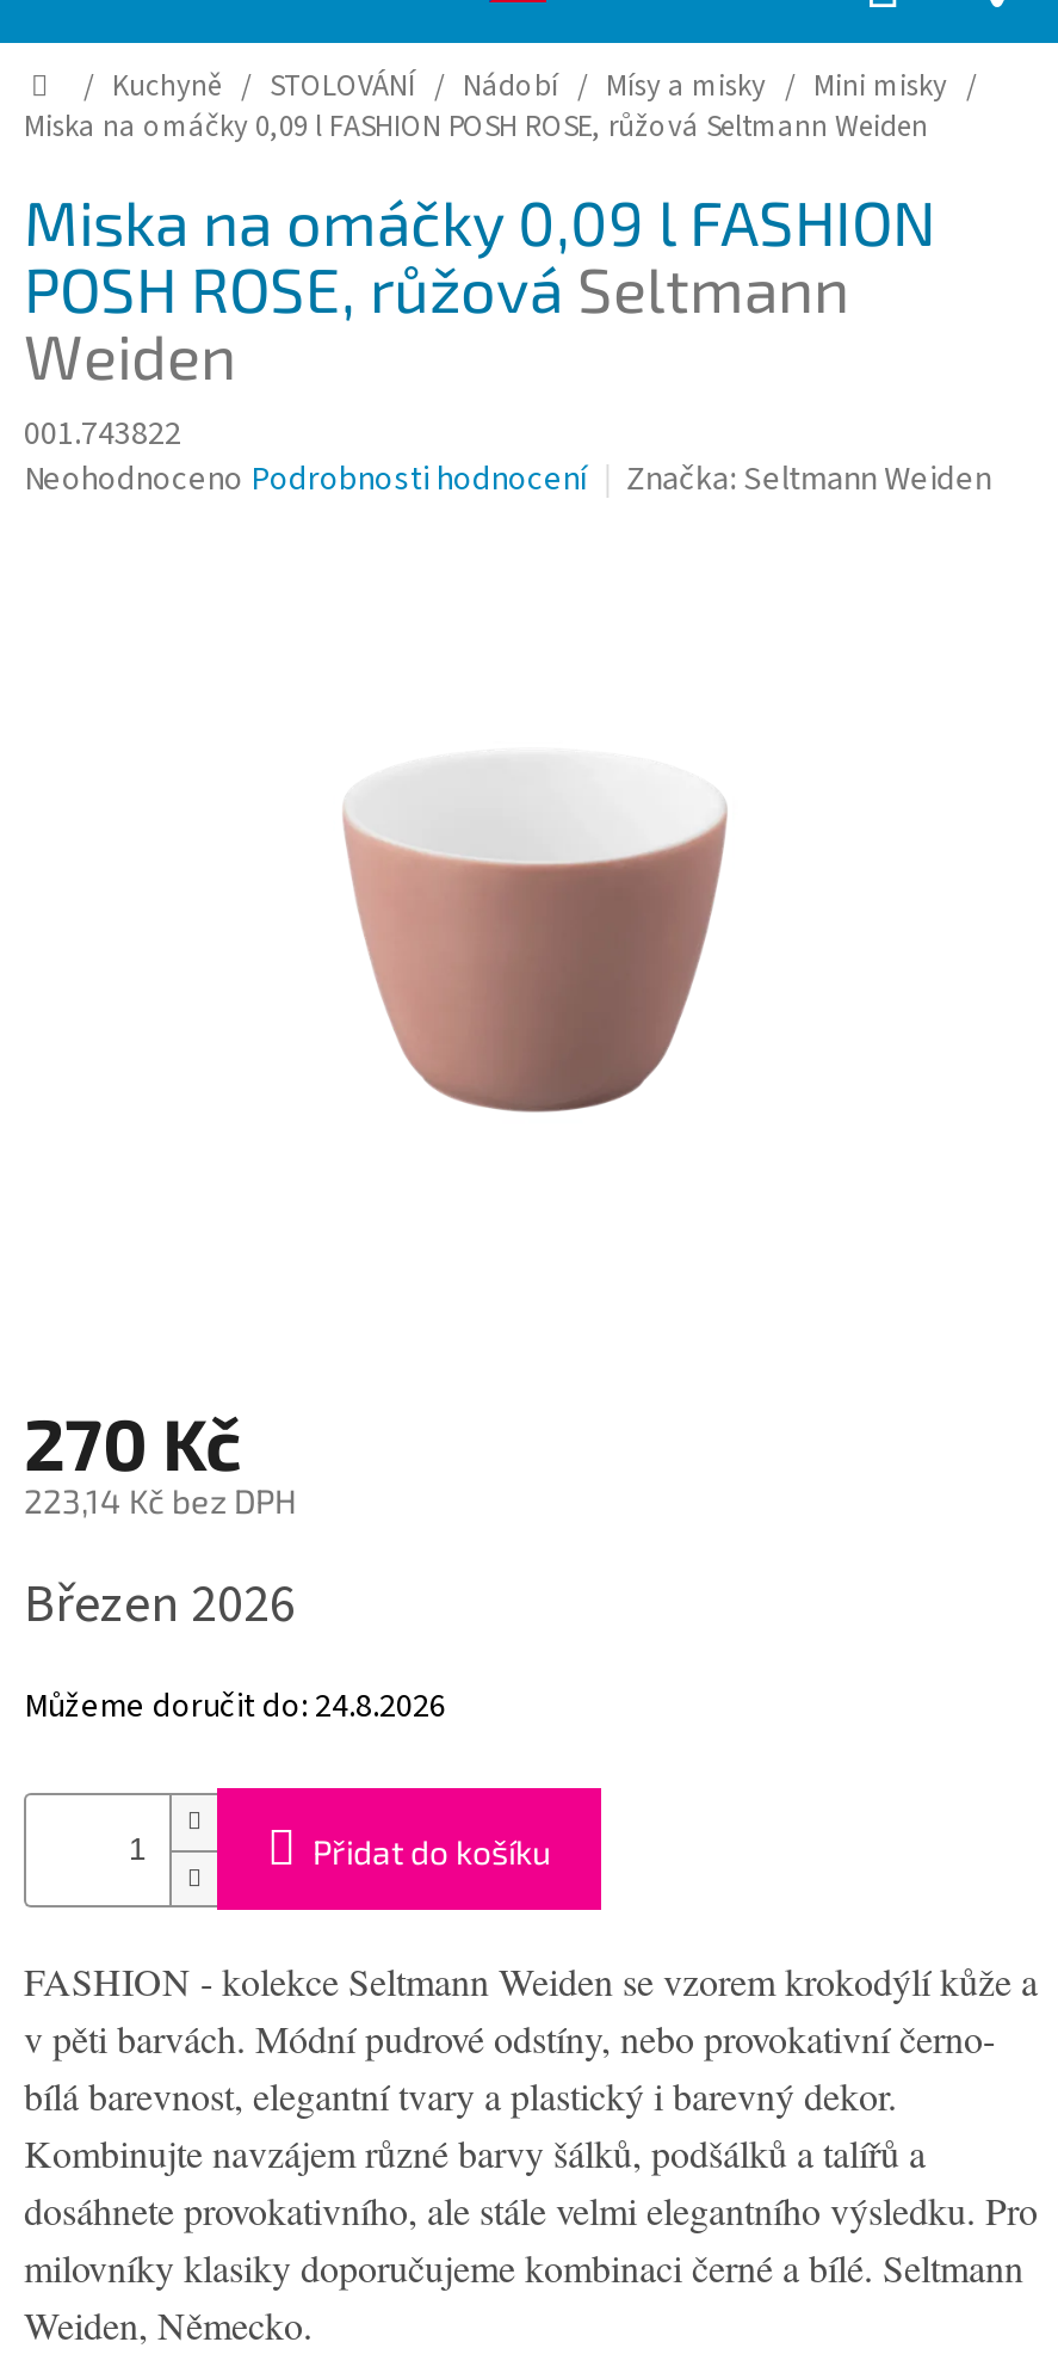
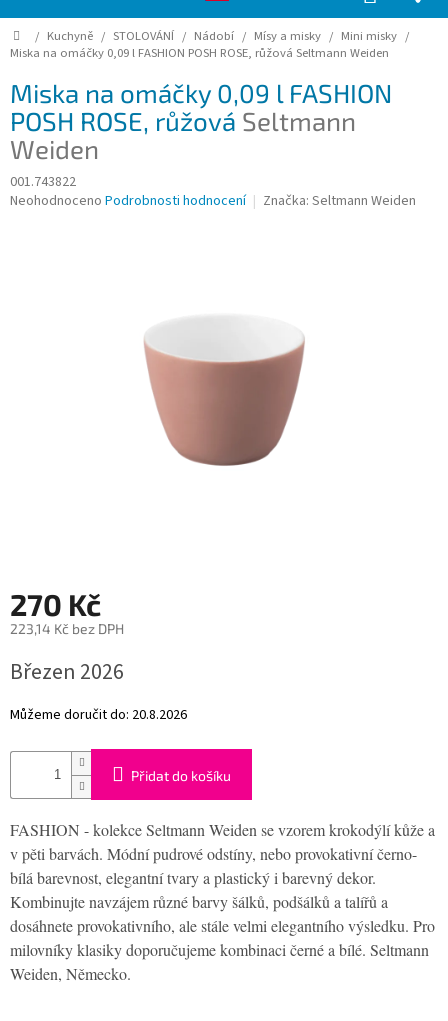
- Můžeme doručit do: 24.8.2026
+ Můžeme doručit do: 20.8.2026
